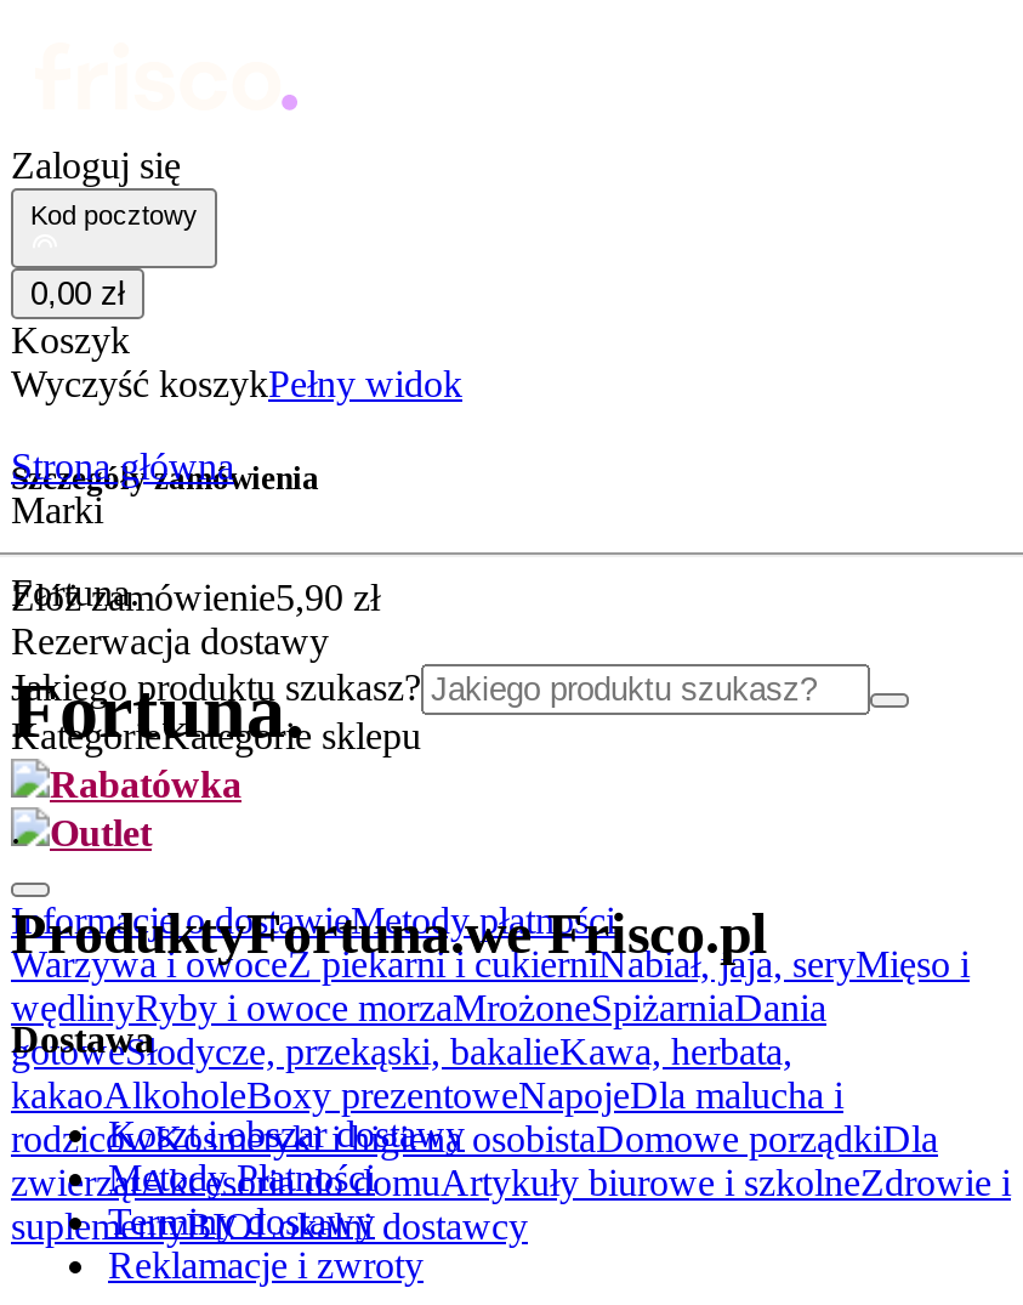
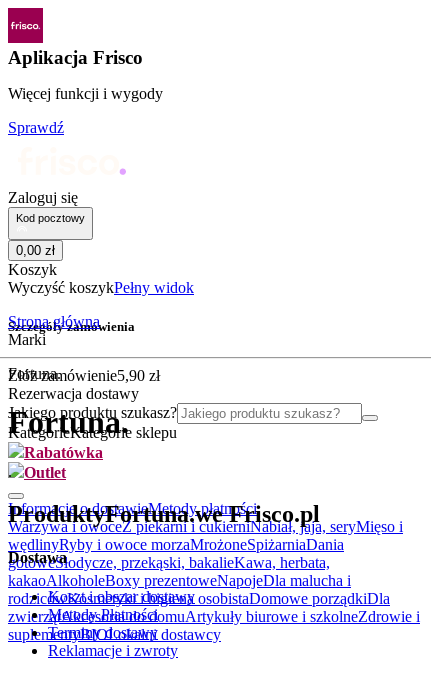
+ [image]
+ Aplikacja Frisco
+ Więcej funkcji i wygody
+ Sprawdź
